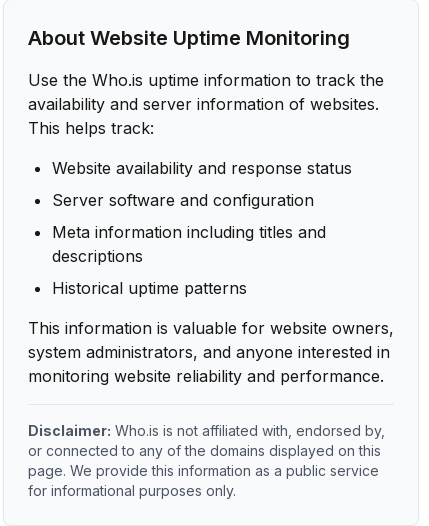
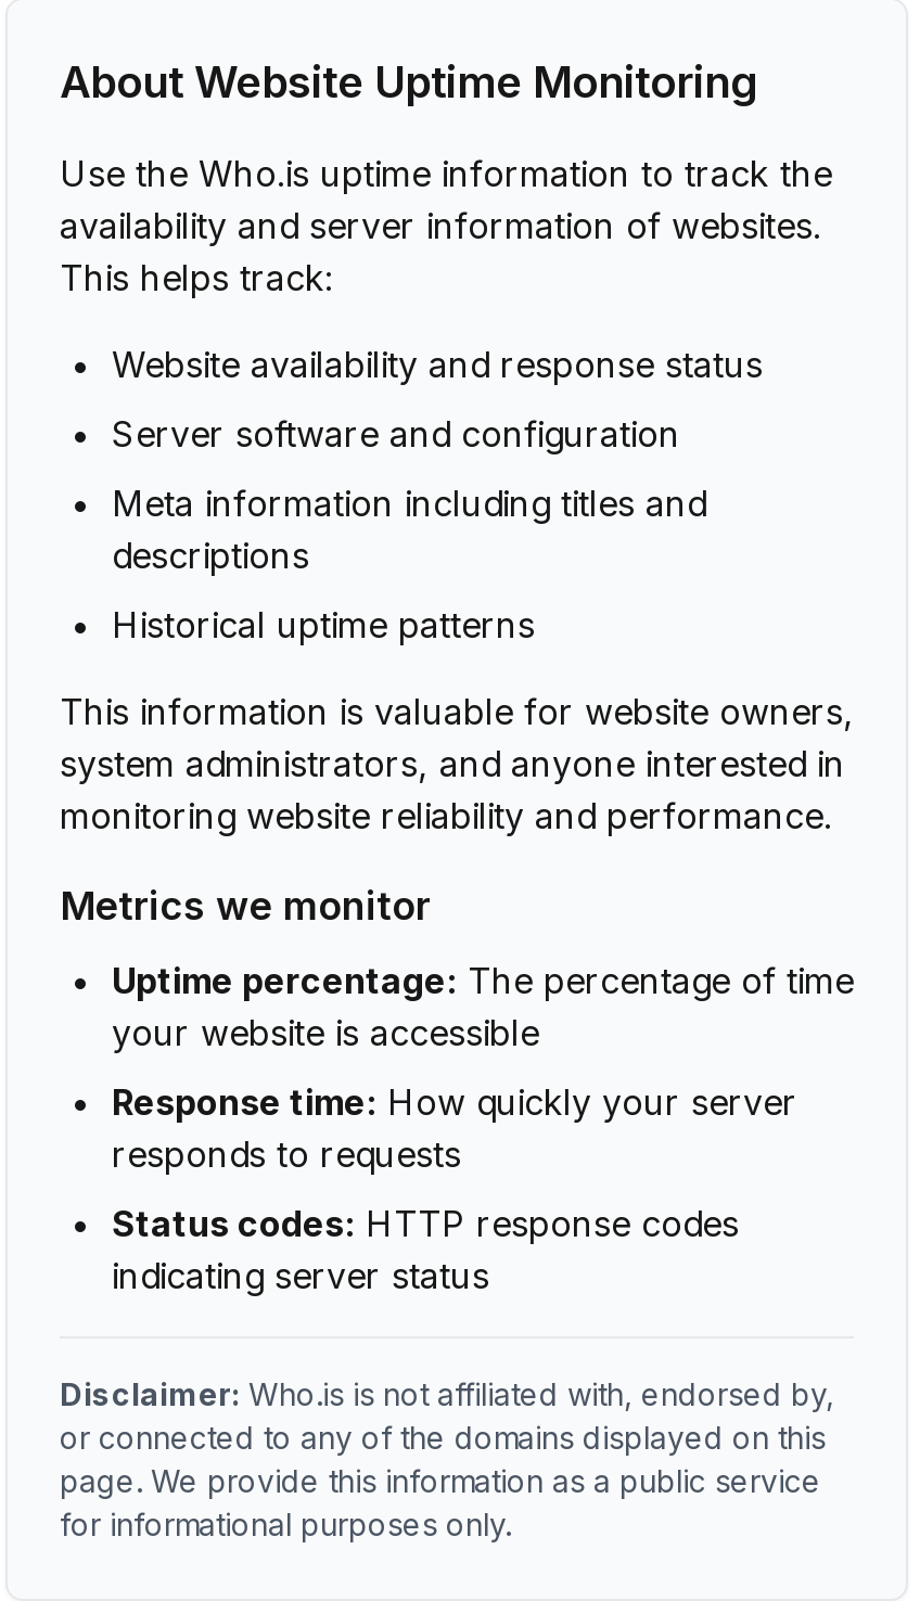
+ Metrics we monitor
+ Uptime percentage: The percentage of time
+ your website is accessible
+ Response time: How quickly your server
+ responds to requests
+ Status codes: HTTP response codes
+ indicating server status
